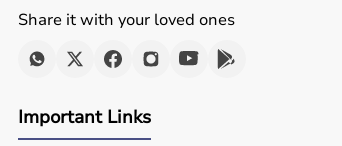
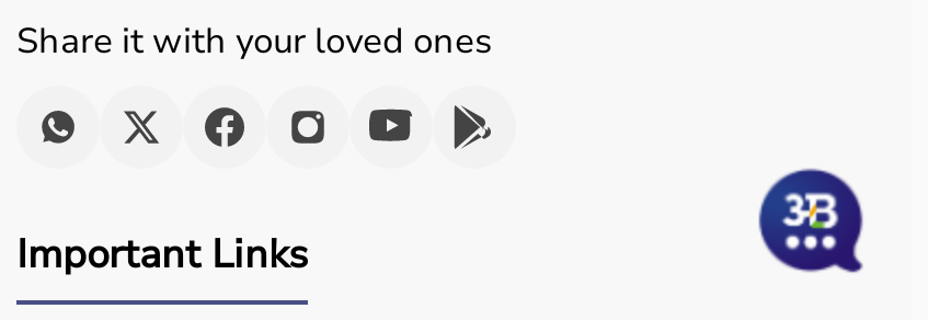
+ [image]
